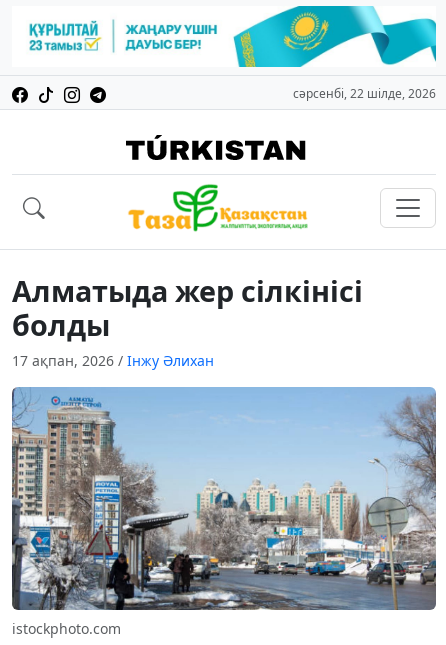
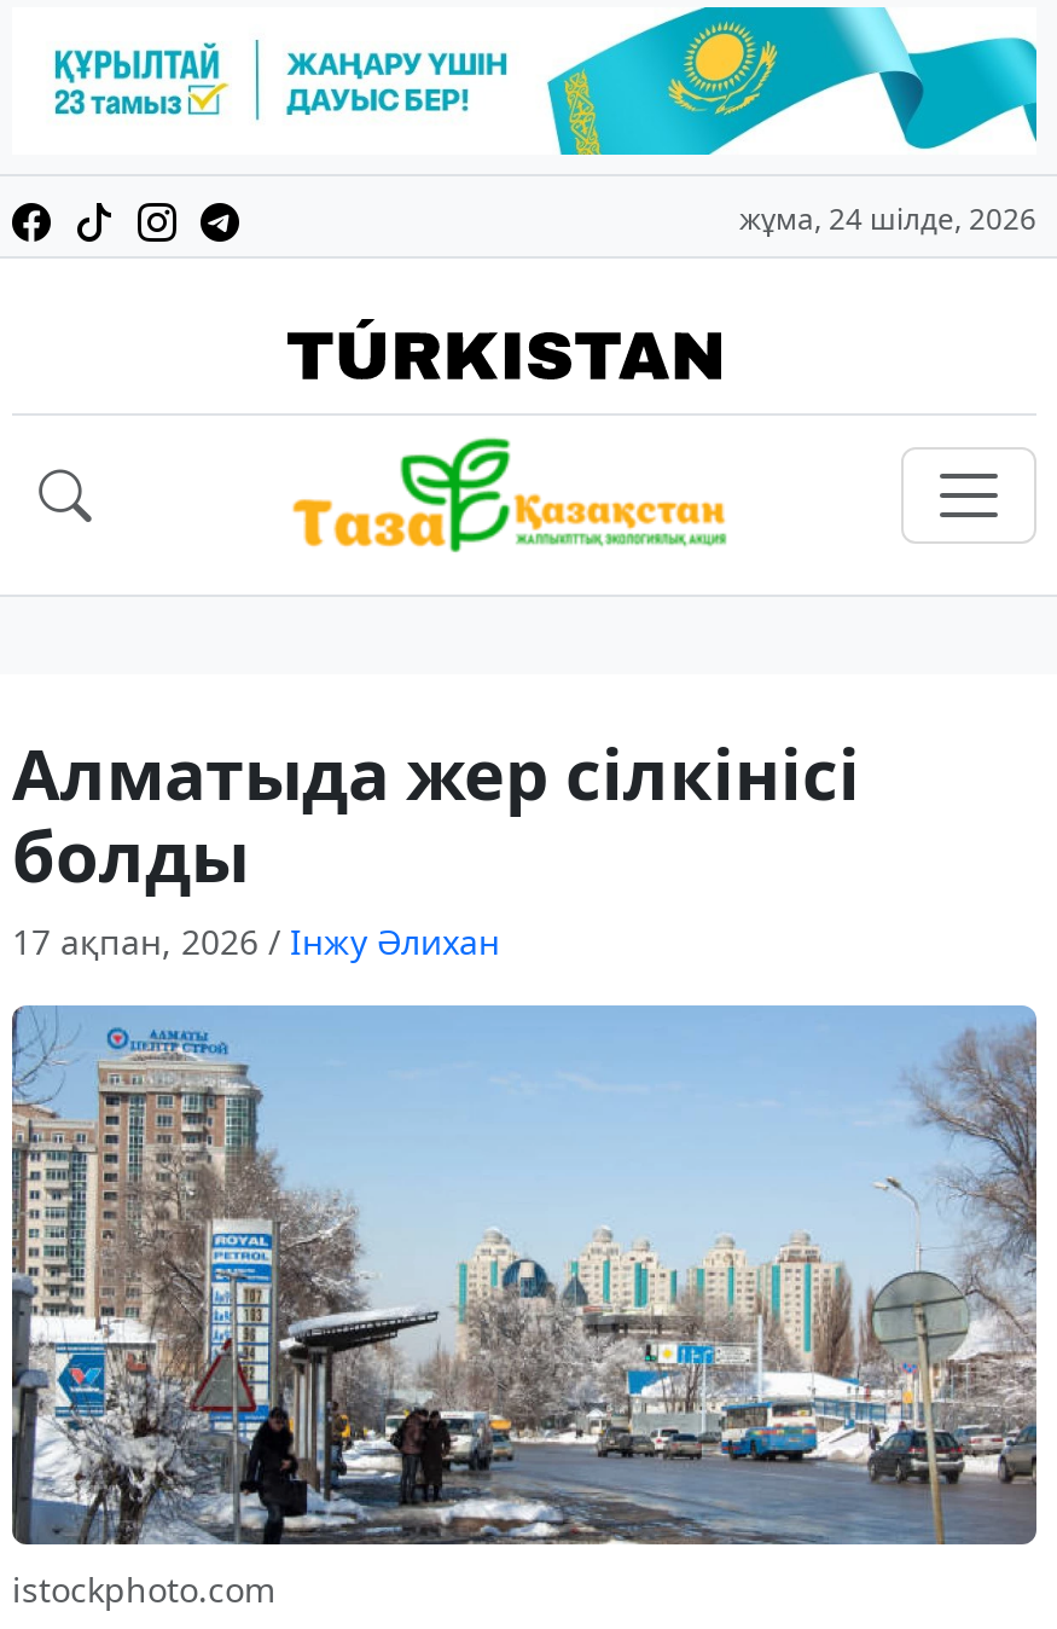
- сәрсенбі, 22 шілде, 2026
+ жұма, 24 шілде, 2026
